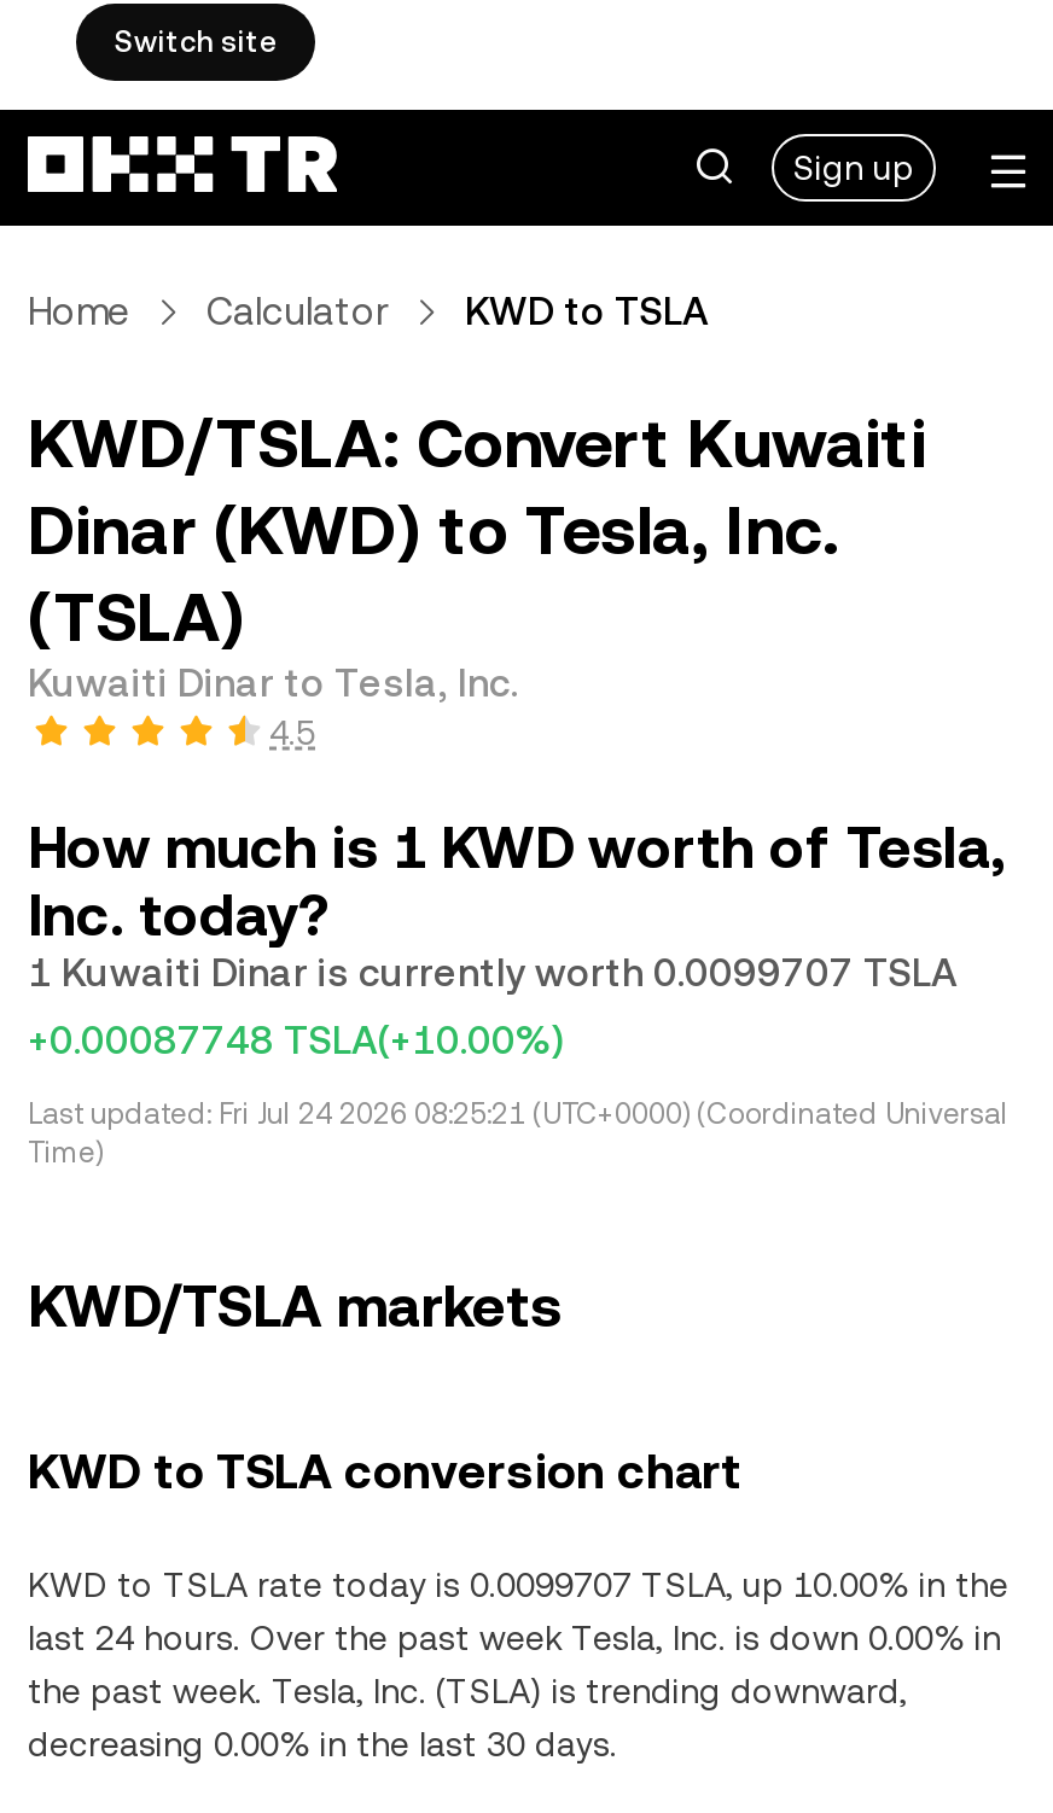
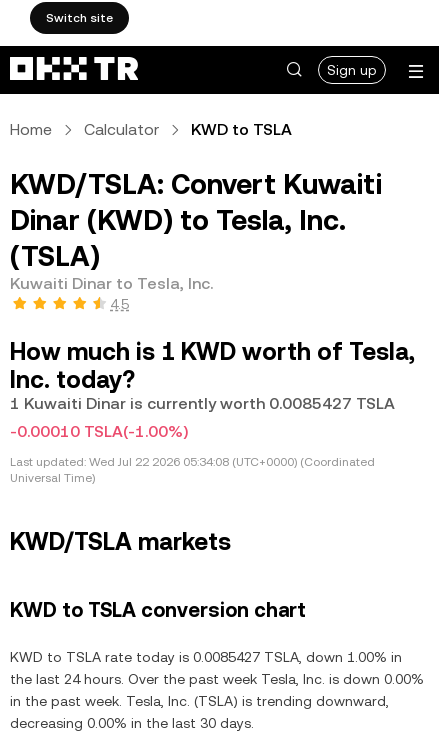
- 1 Kuwaiti Dinar is currently worth 0.0099707 TSLA
+ 1 Kuwaiti Dinar is currently worth 0.0085427 TSLA

- +0.00087748 TSLA(+10.00%)
+ -0.00010 TSLA(-1.00%)

- Last updated: Fri Jul 24 2026 08:25:21 (UTC+0000) (Coordinated Universal
- Time)
+ Last updated: Wed Jul 22 2026 05:34:08 (UTC+0000) (Coordinated
+ Universal Time)

- KWD to TSLA rate today is 0.0099707 TSLA, up 10.00% in the
- last 24 hours. Over the past week Tesla, Inc. is down 0.00% in
- the past week. Tesla, Inc. (TSLA) is trending downward,
+ KWD to TSLA rate today is 0.0085427 TSLA, down 1.00% in
+ the last 24 hours. Over the past week Tesla, Inc. is down 0.00%
+ in the past week. Tesla, Inc. (TSLA) is trending downward,
